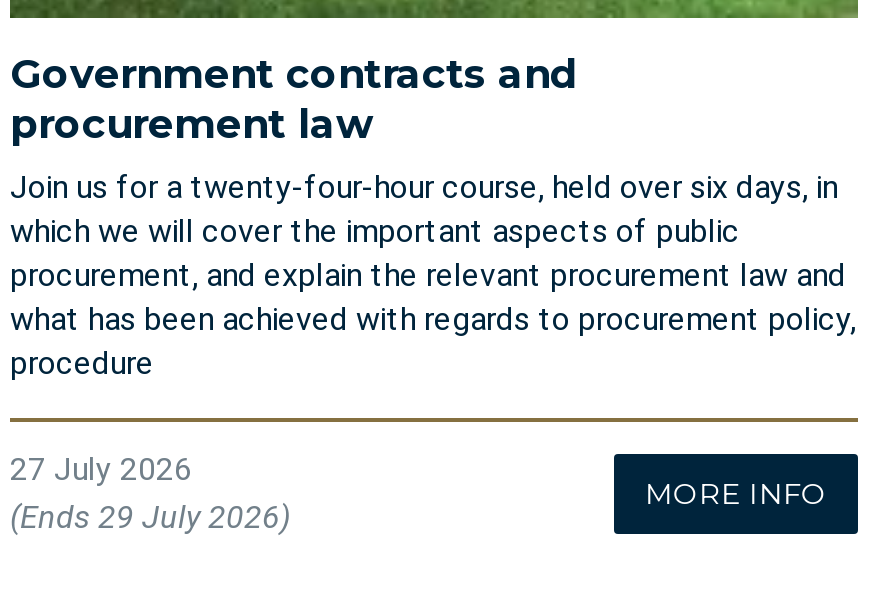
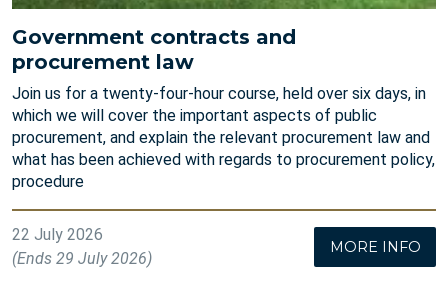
- 27 July 2026
+ 22 July 2026
